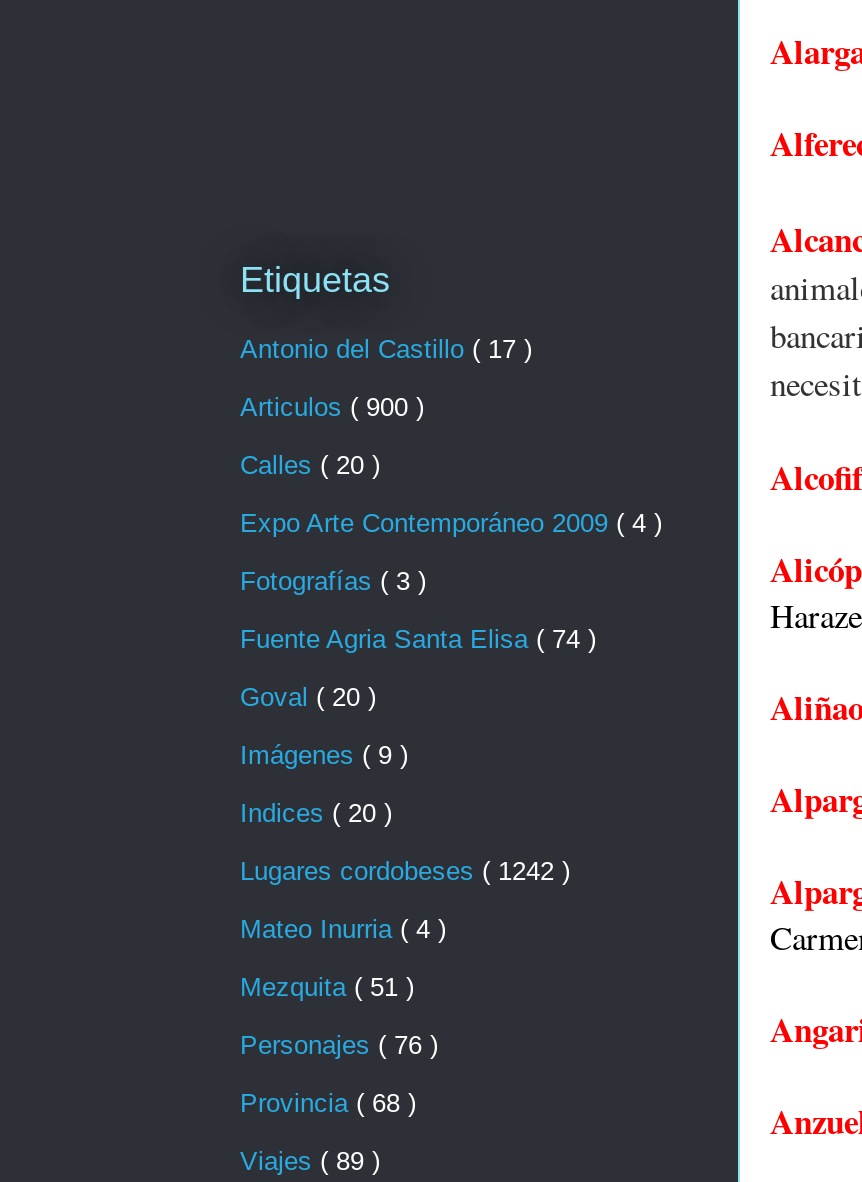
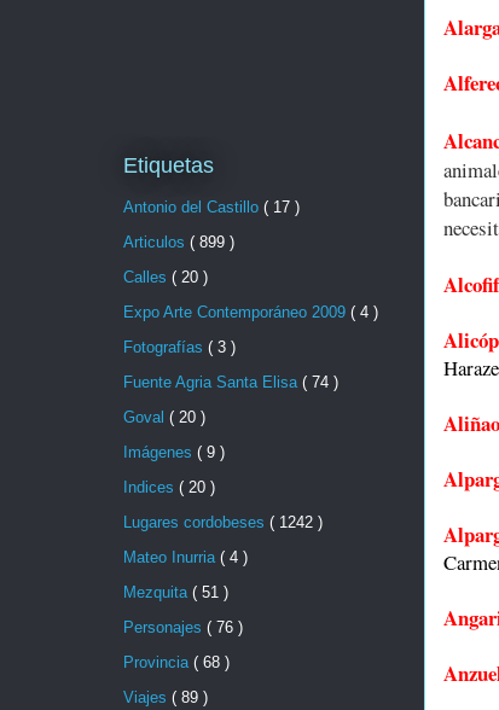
- Articulos ( 900 )
+ Articulos ( 899 )
